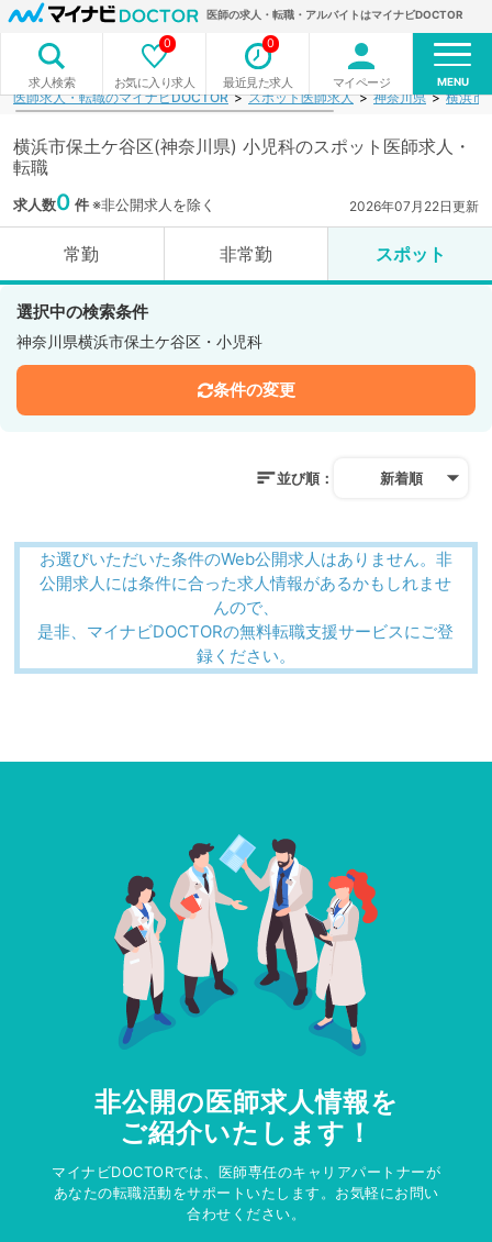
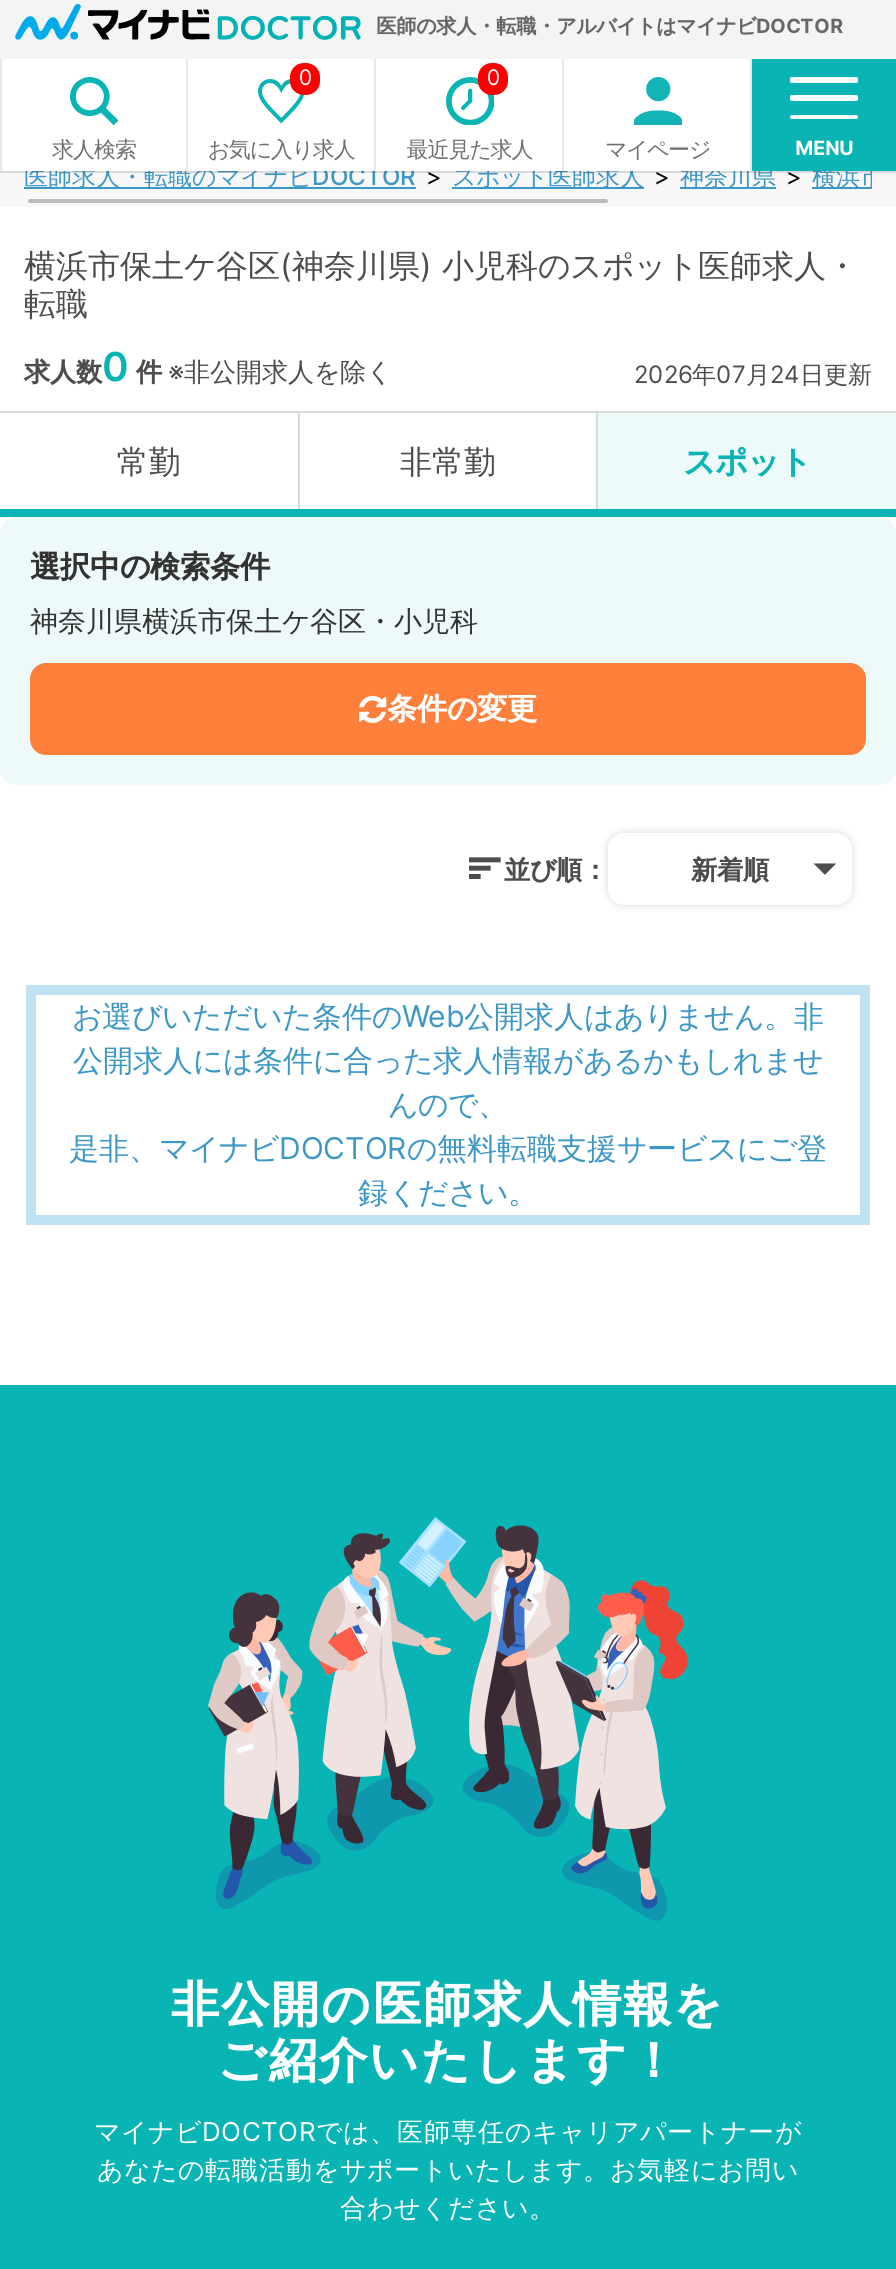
- 2026年07月22日更新
+ 2026年07月24日更新
